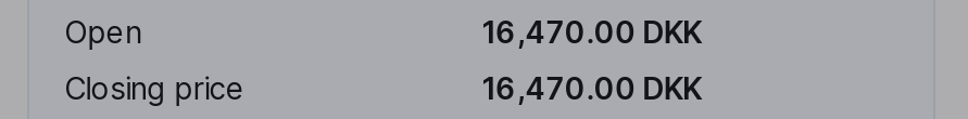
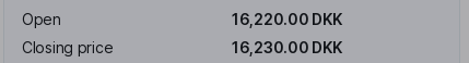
- 16,470.00 DKK
+ 16,220.00 DKK

- 16,470.00 DKK
+ 16,230.00 DKK
